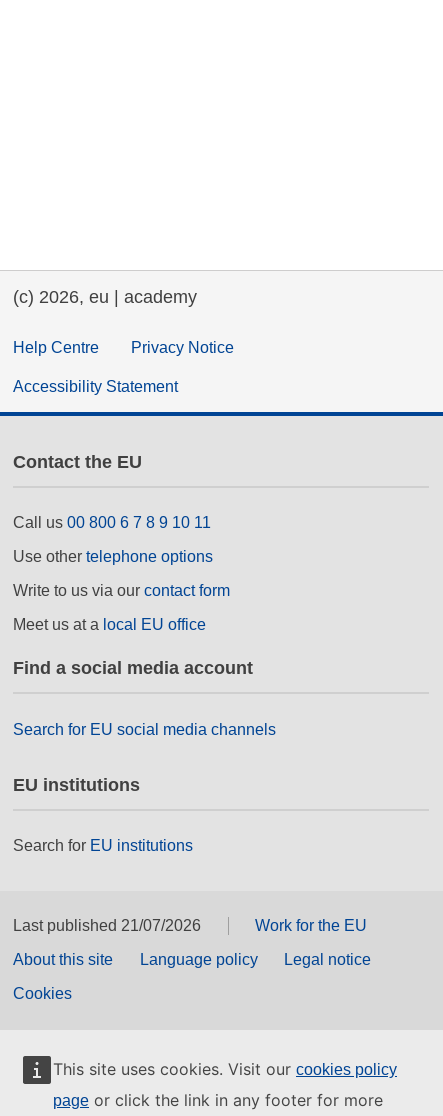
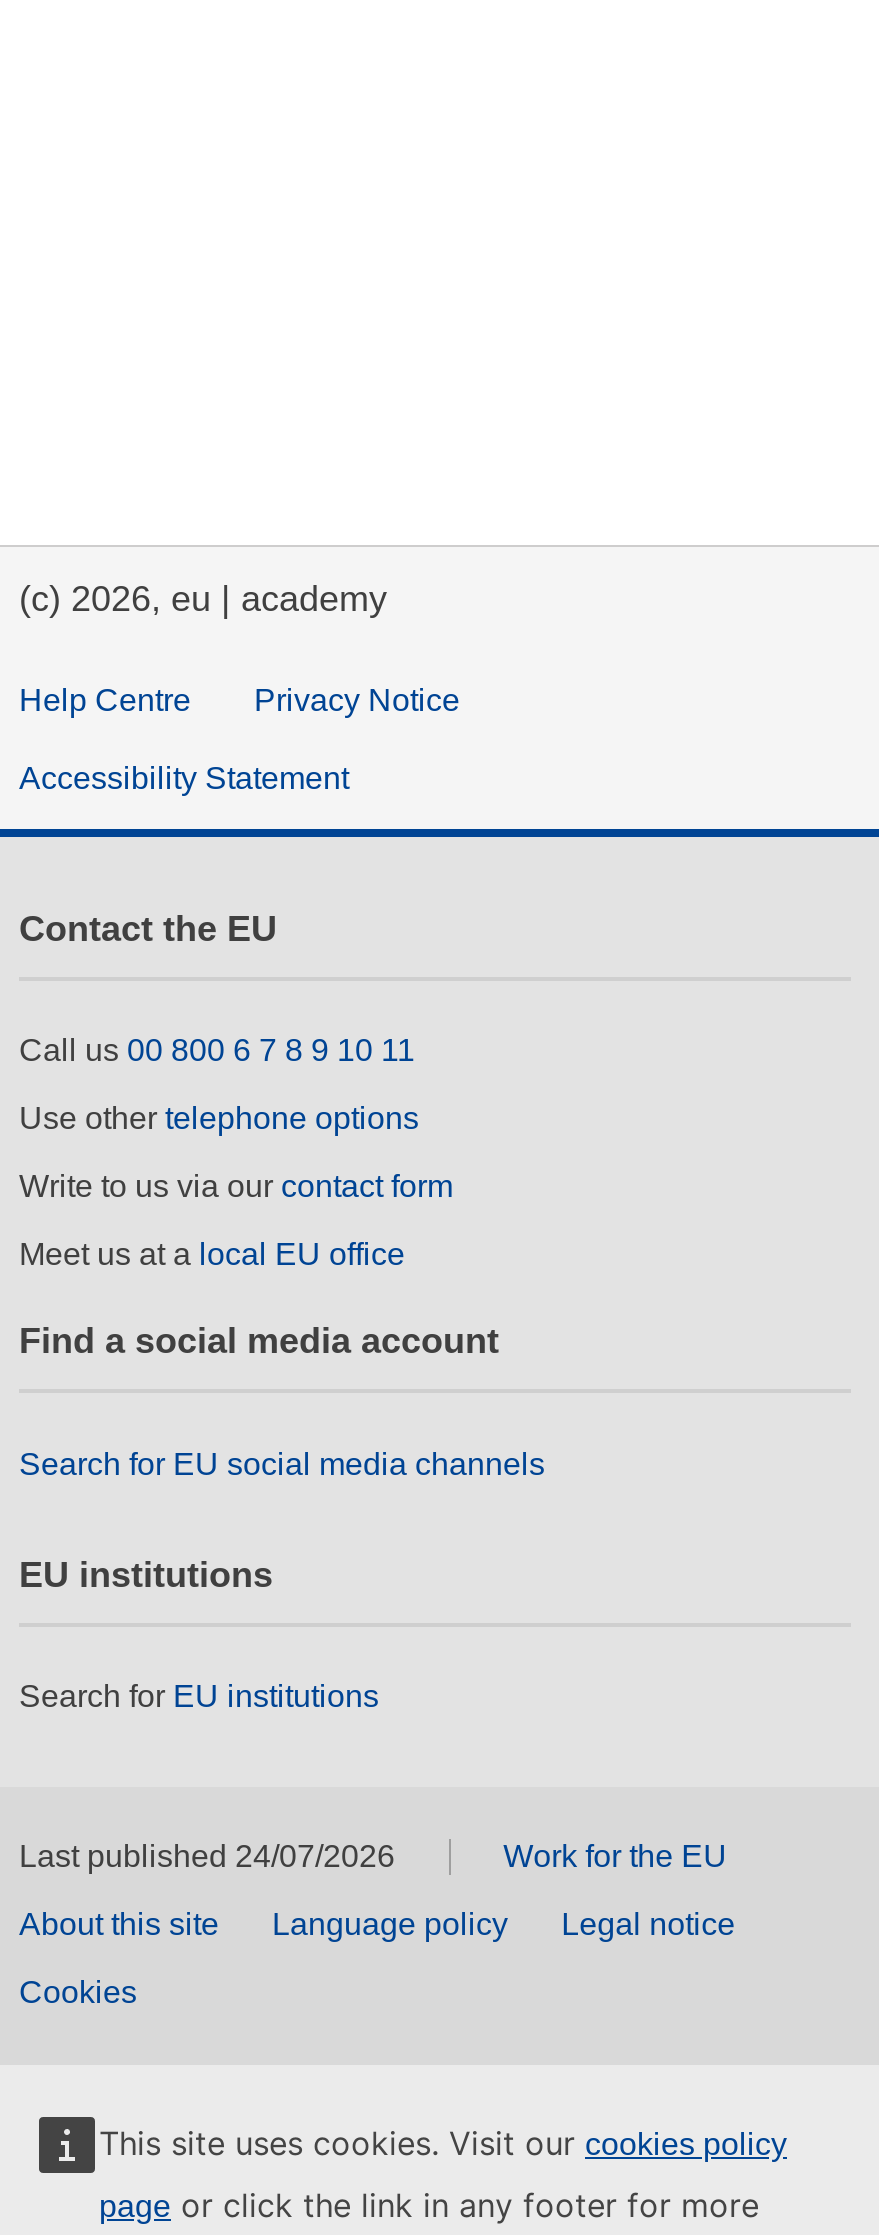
- Last published 21/07/2026
+ Last published 24/07/2026
